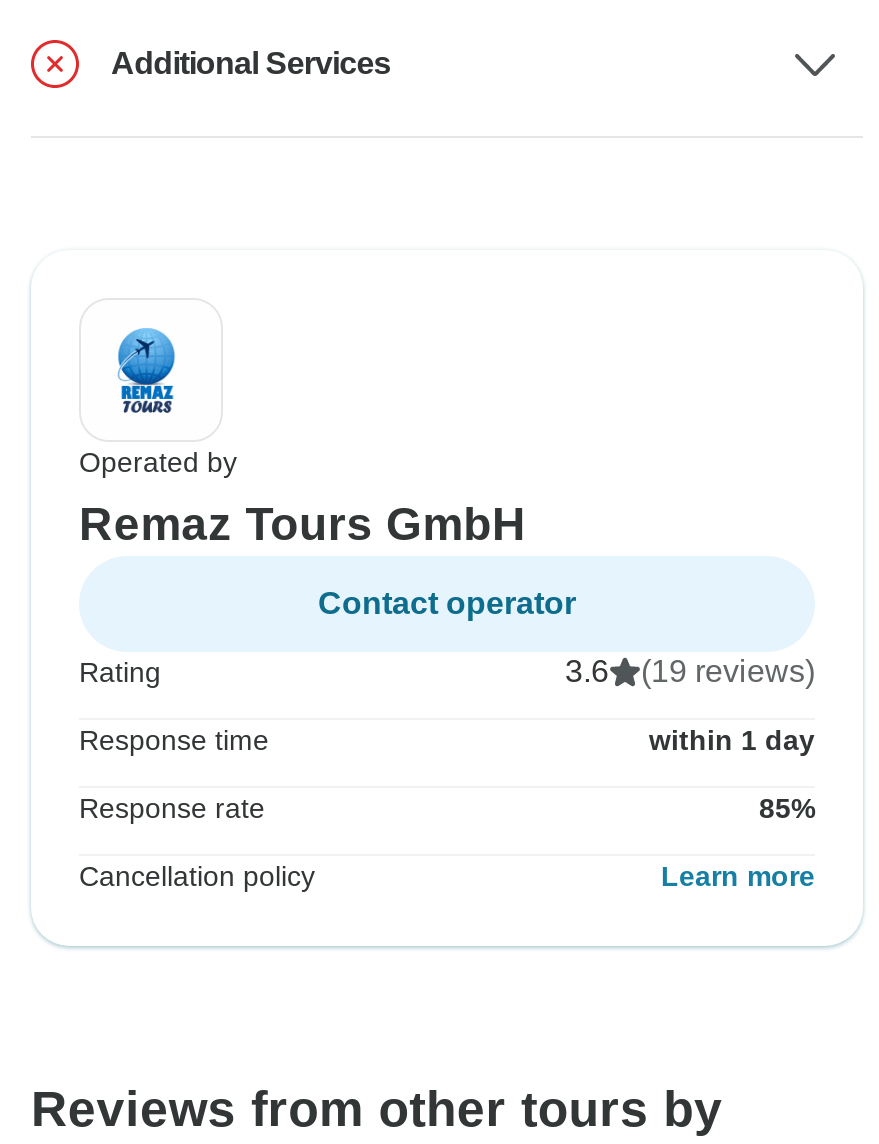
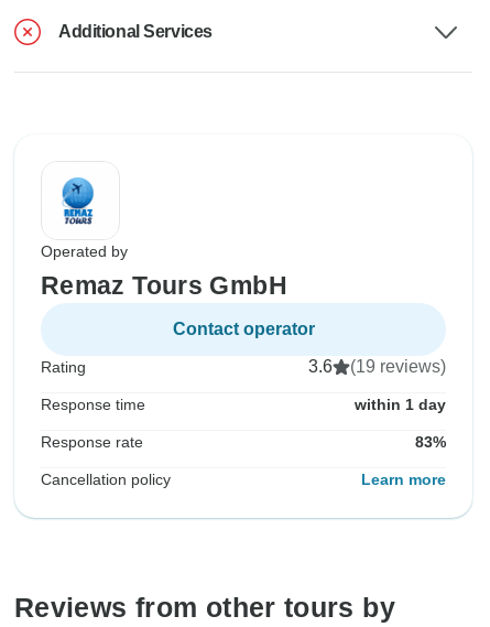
- 85%
+ 83%
